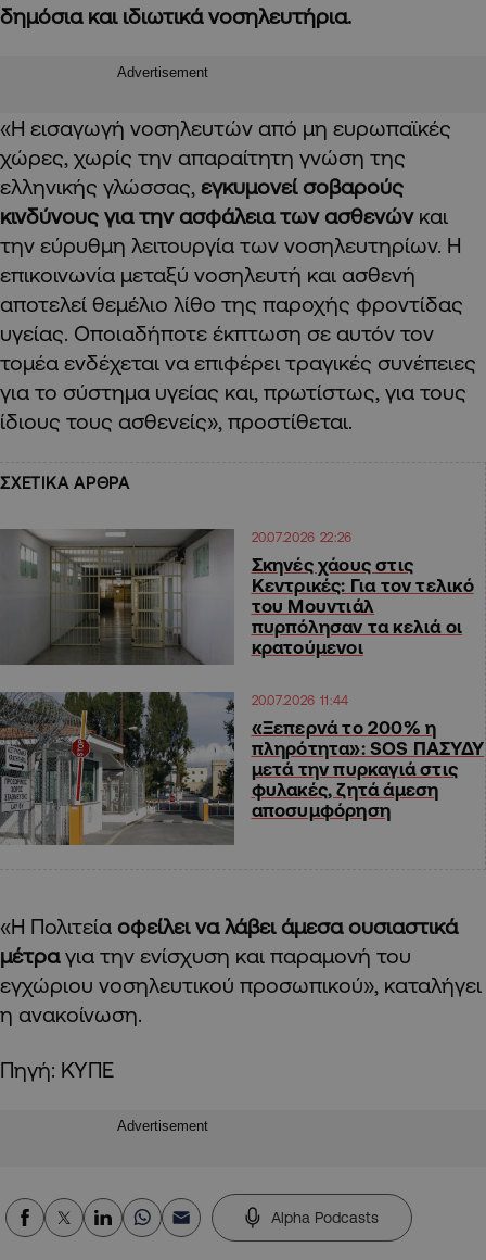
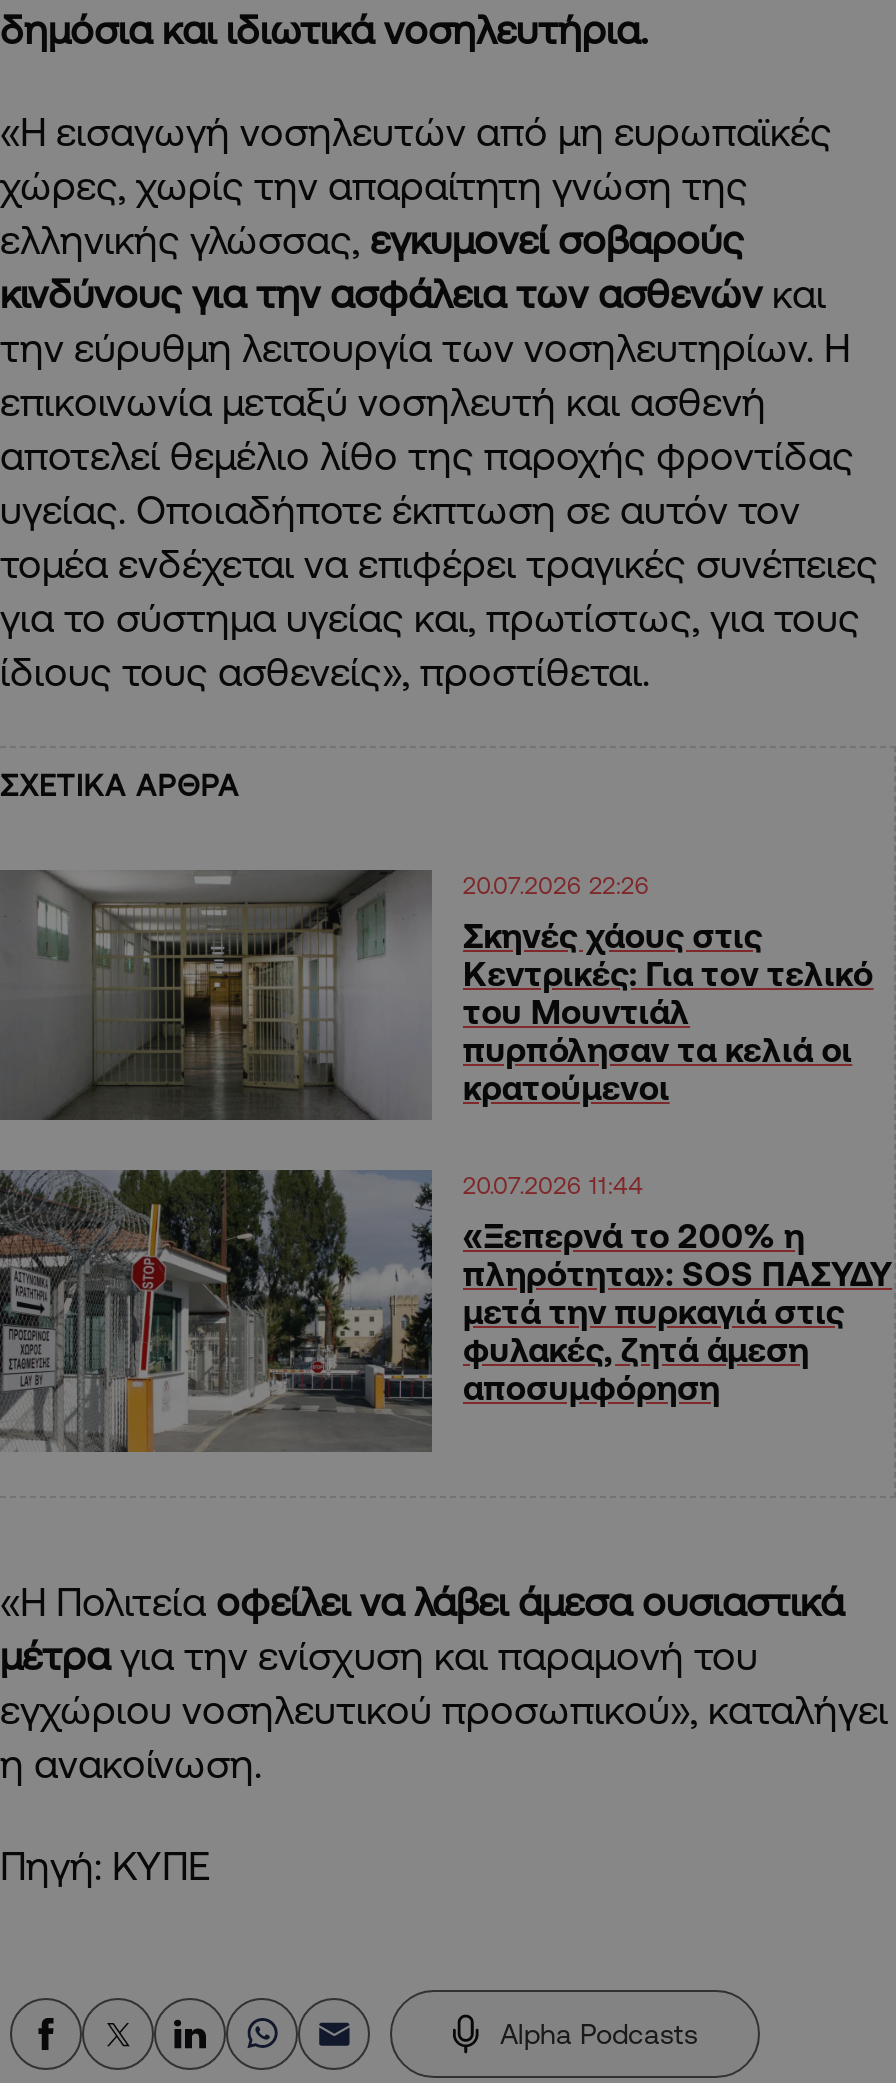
- Advertisement

- Advertisement
